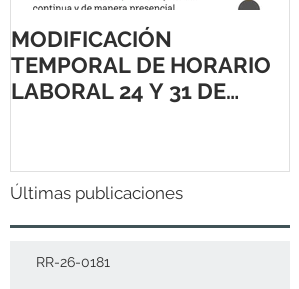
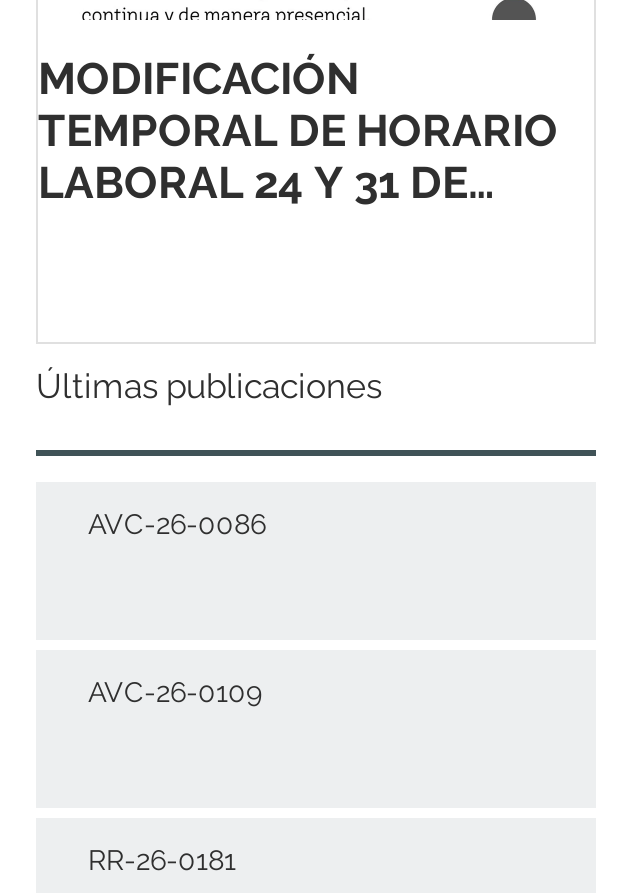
+ AVC-26-0086

+ AVC-26-0109
